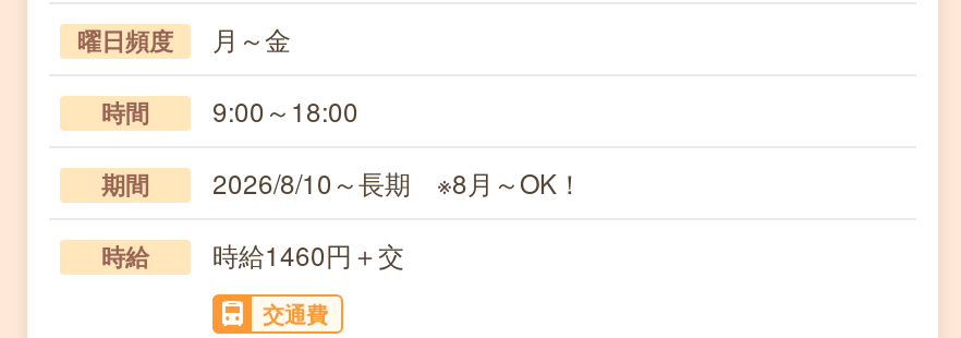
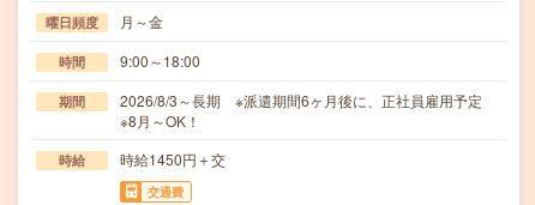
- 2026/8/10～長期 ※8月～OK！
+ 2026/8/3～長期 ※派遣期間6ヶ月後に、正社員雇用予定
+ ※8月～OK！

- 時給 時給1460円＋交
+ 時給 時給1450円＋交
